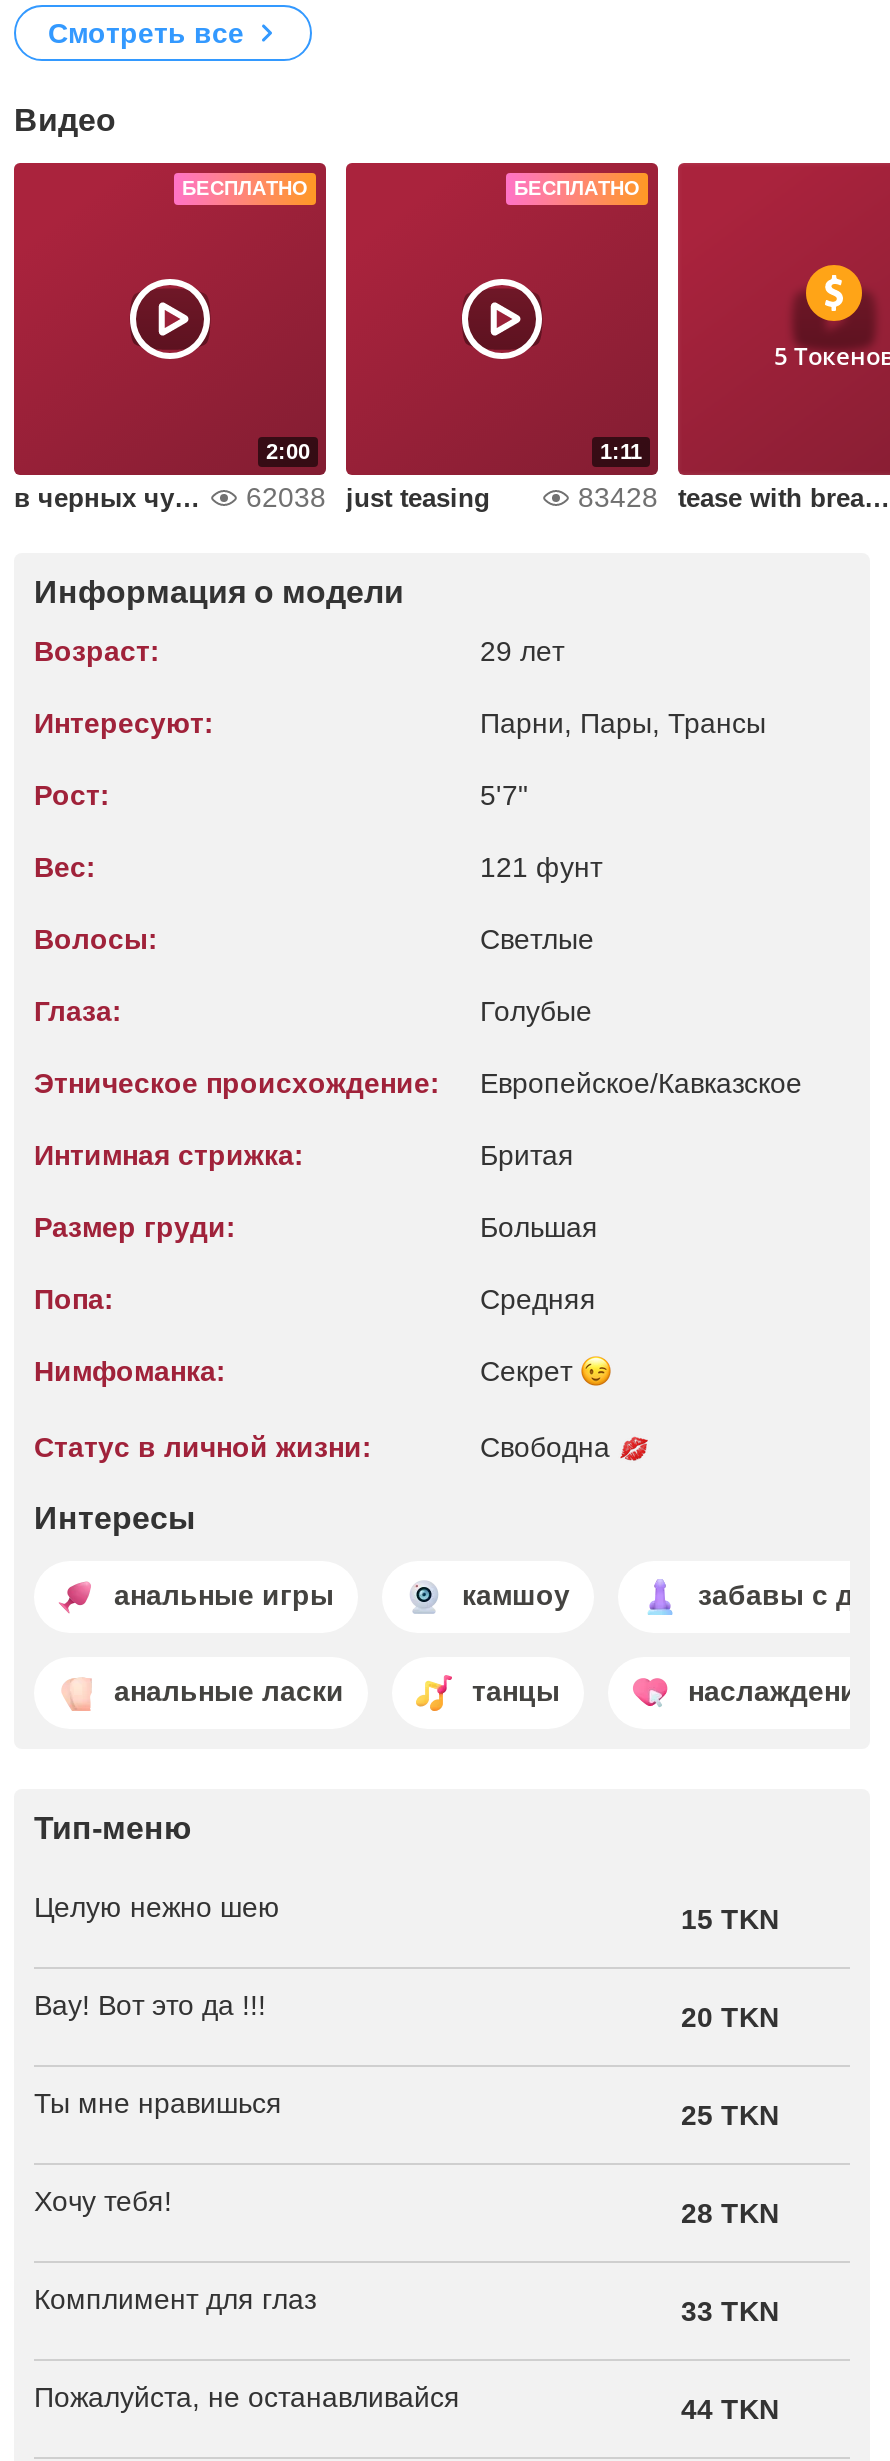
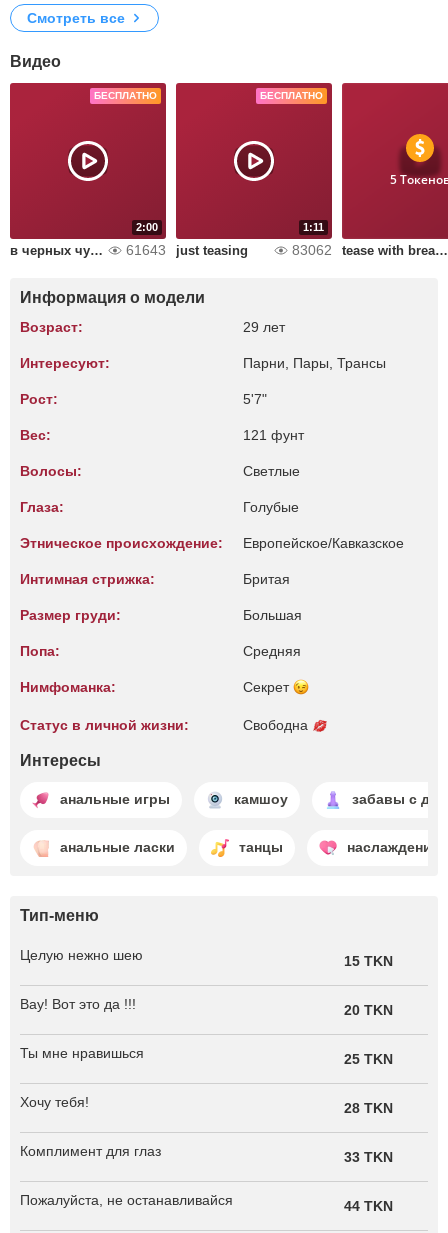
- 62038
+ 61643

- 83428
+ 83062
